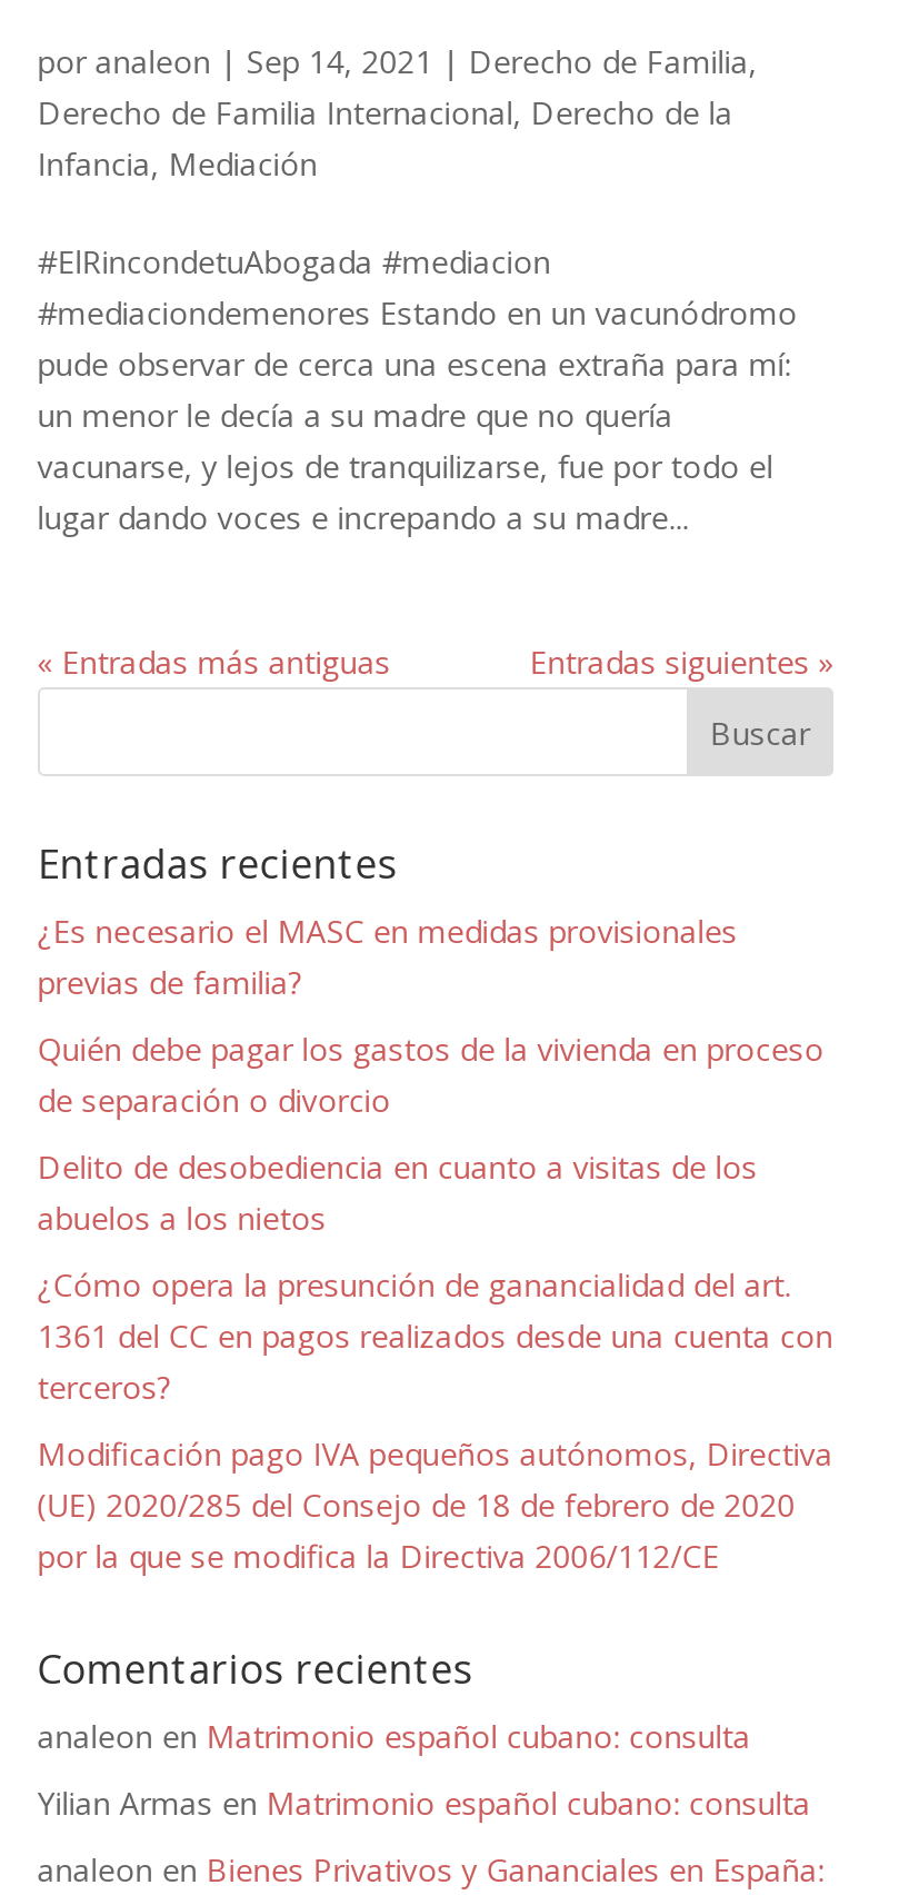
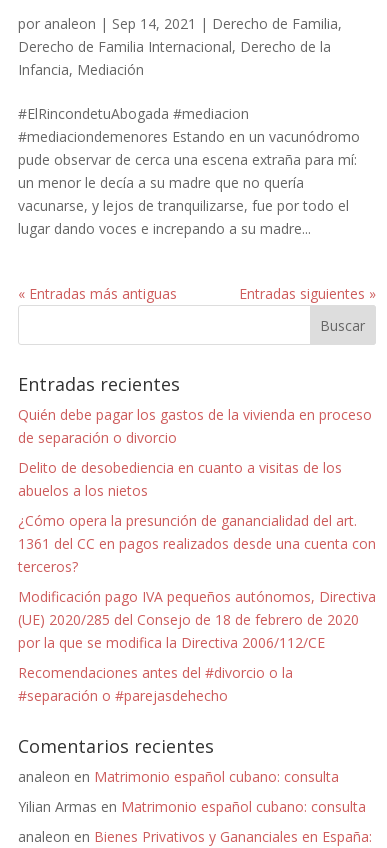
- ¿Es necesario el MASC en medidas provisionales
- previas de familia?

moved up: Quién debe pagar los gastos de la vivienda en proceso | de separación o divorcio | Delito de desobediencia en cuanto a visitas de los | ... | (UE) 2020/285 del Consejo de 18 de febrero de 2020 | por la que se modifica la Directiva 2006/112/CE

+ Recomendaciones antes del #divorcio o la
+ #separación o #parejasdehecho
